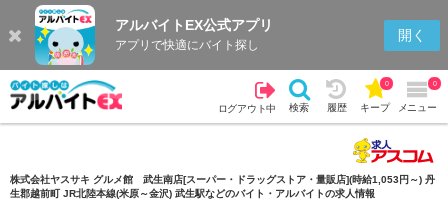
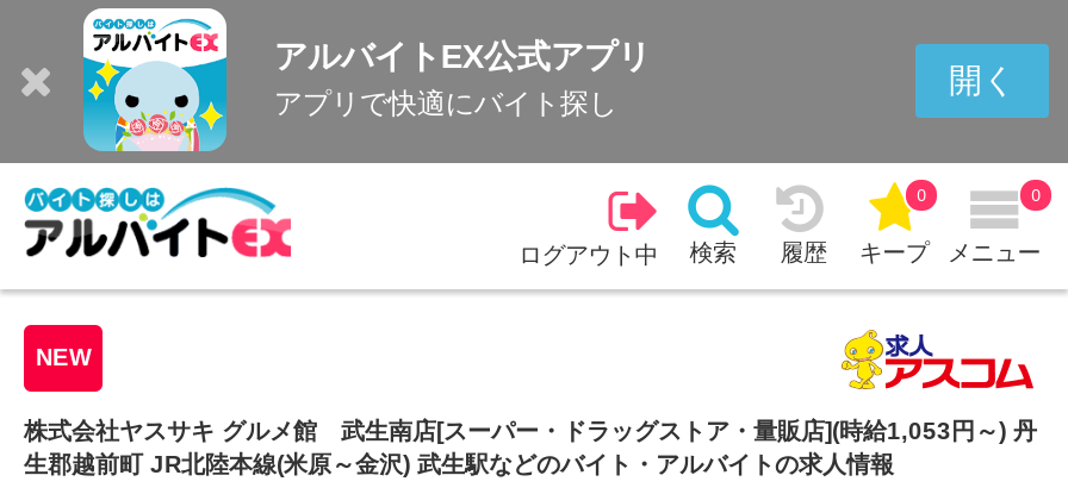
+ NEW
